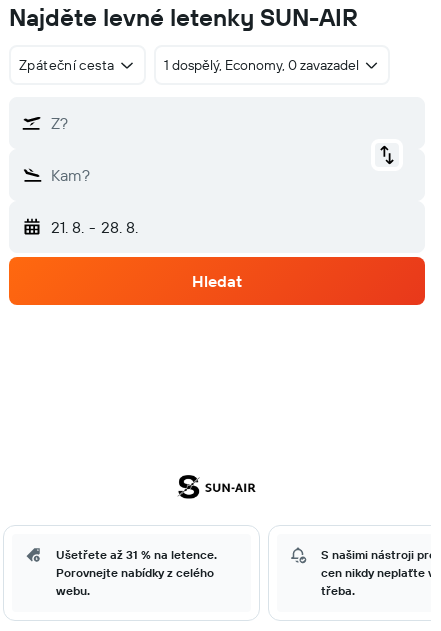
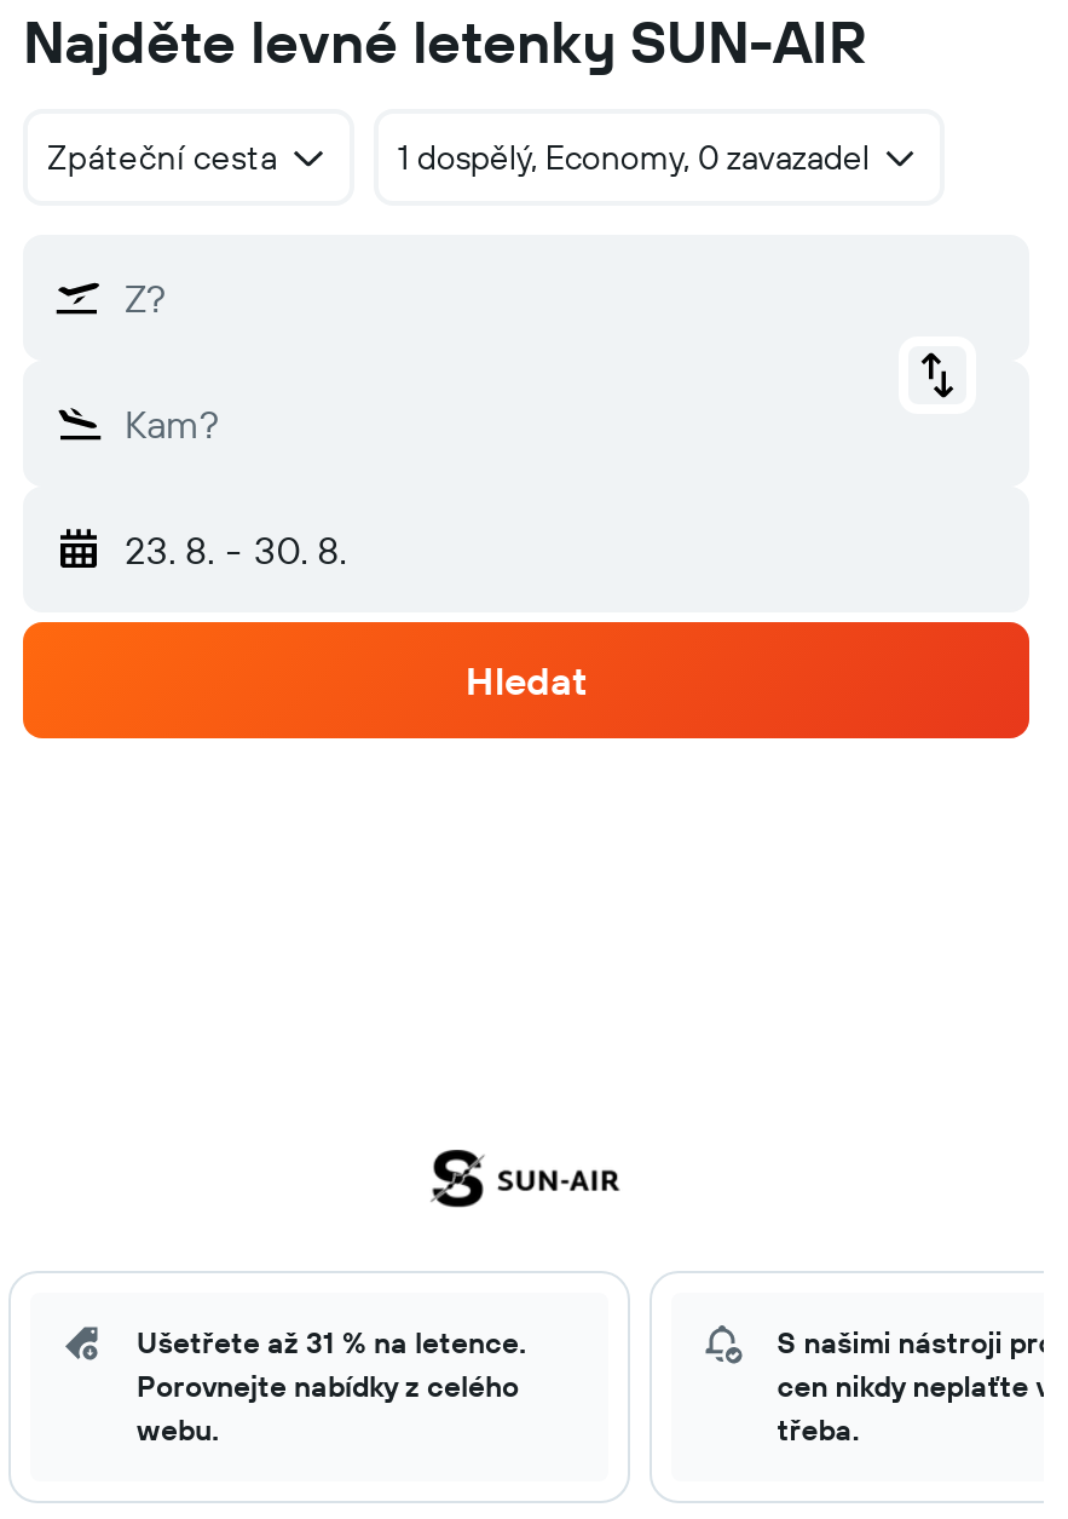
- 21. 8. - 28. 8.
+ 23. 8. - 30. 8.
